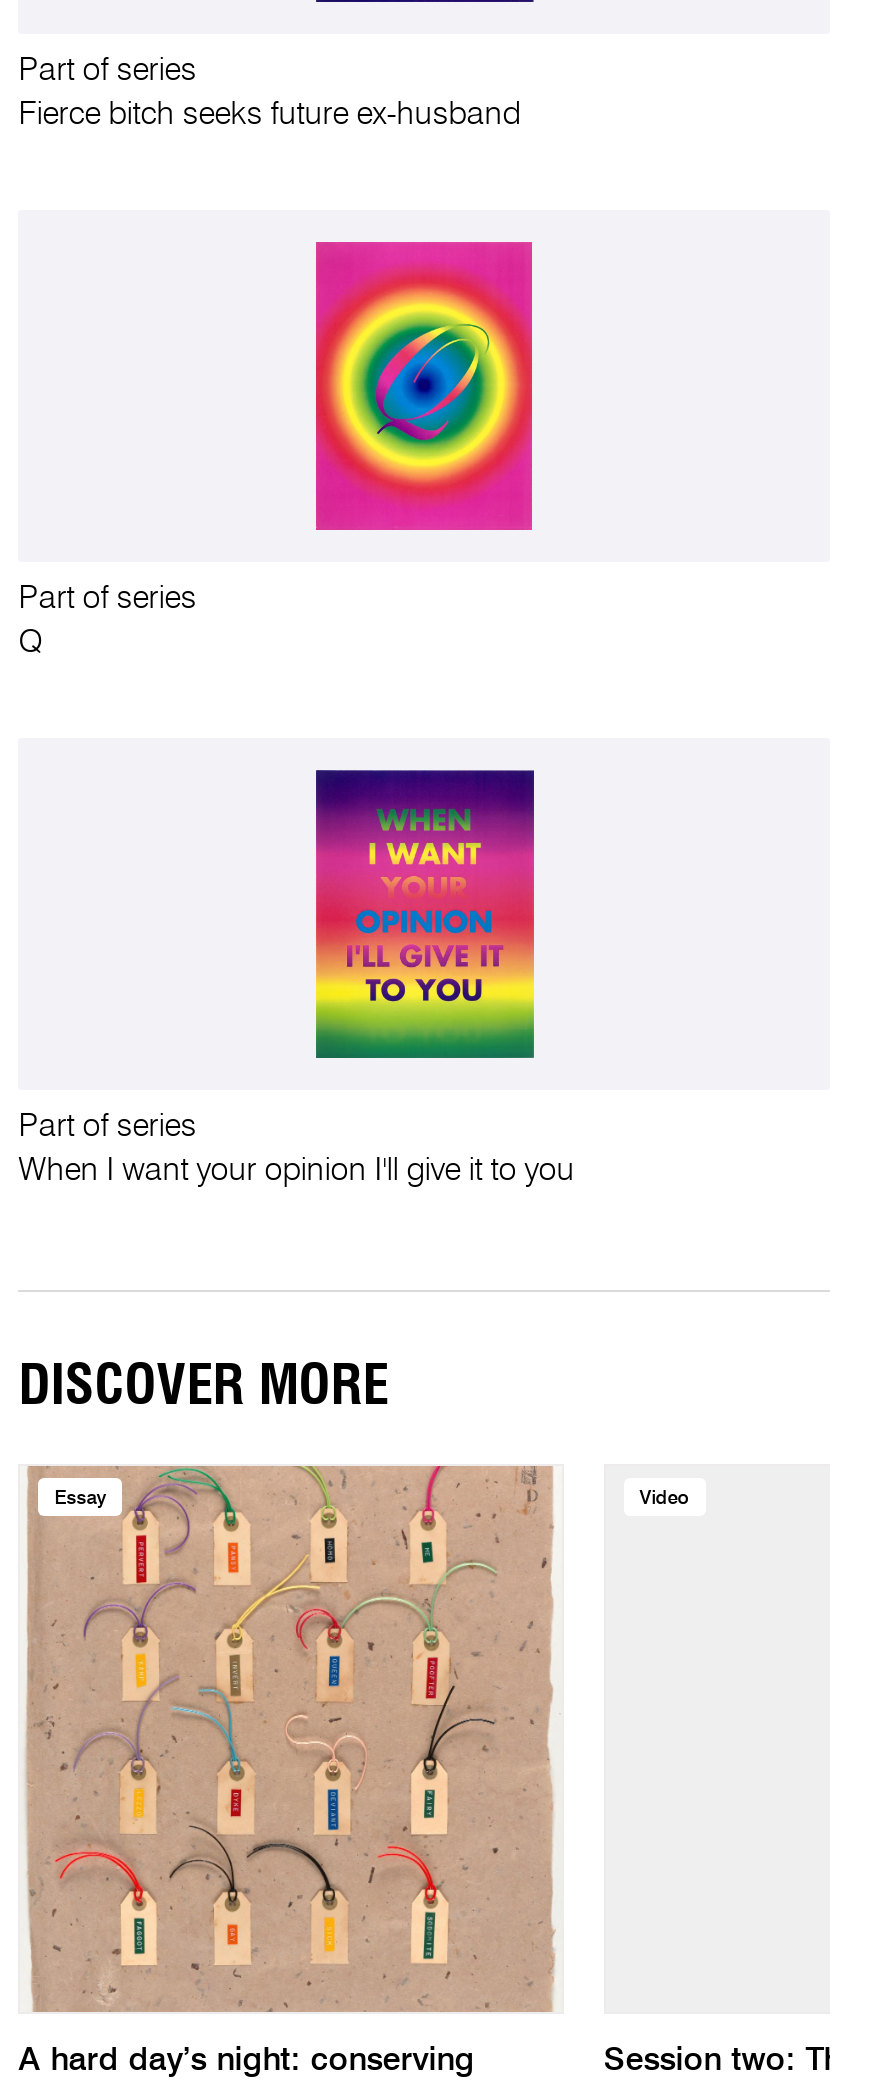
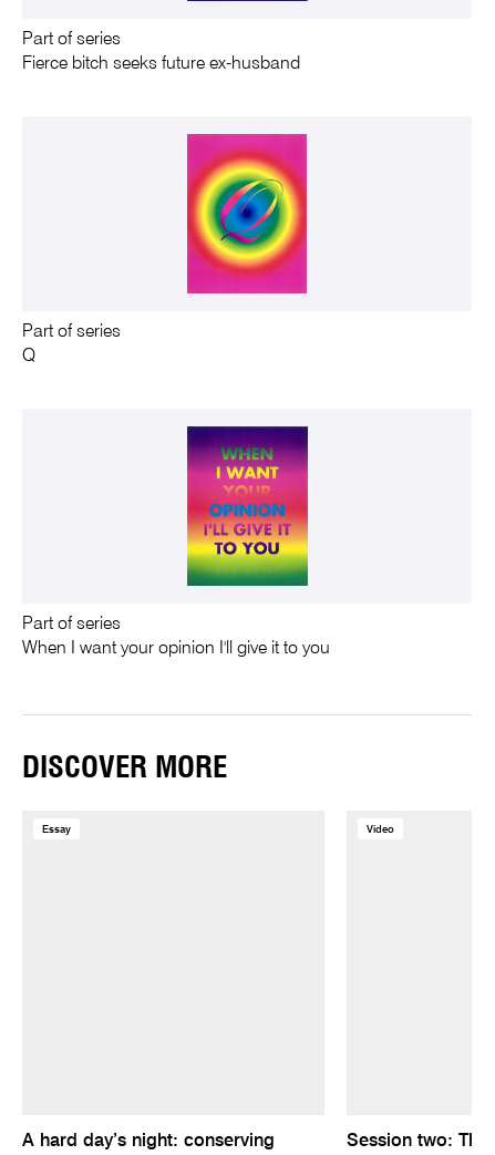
- [image]
